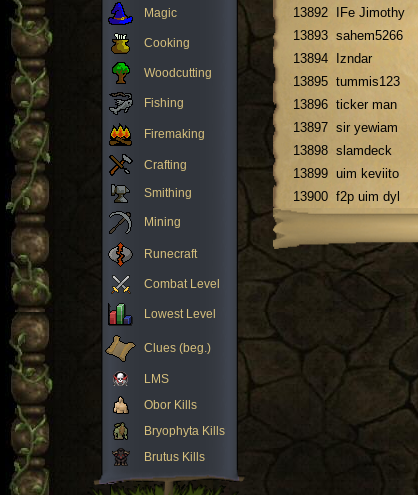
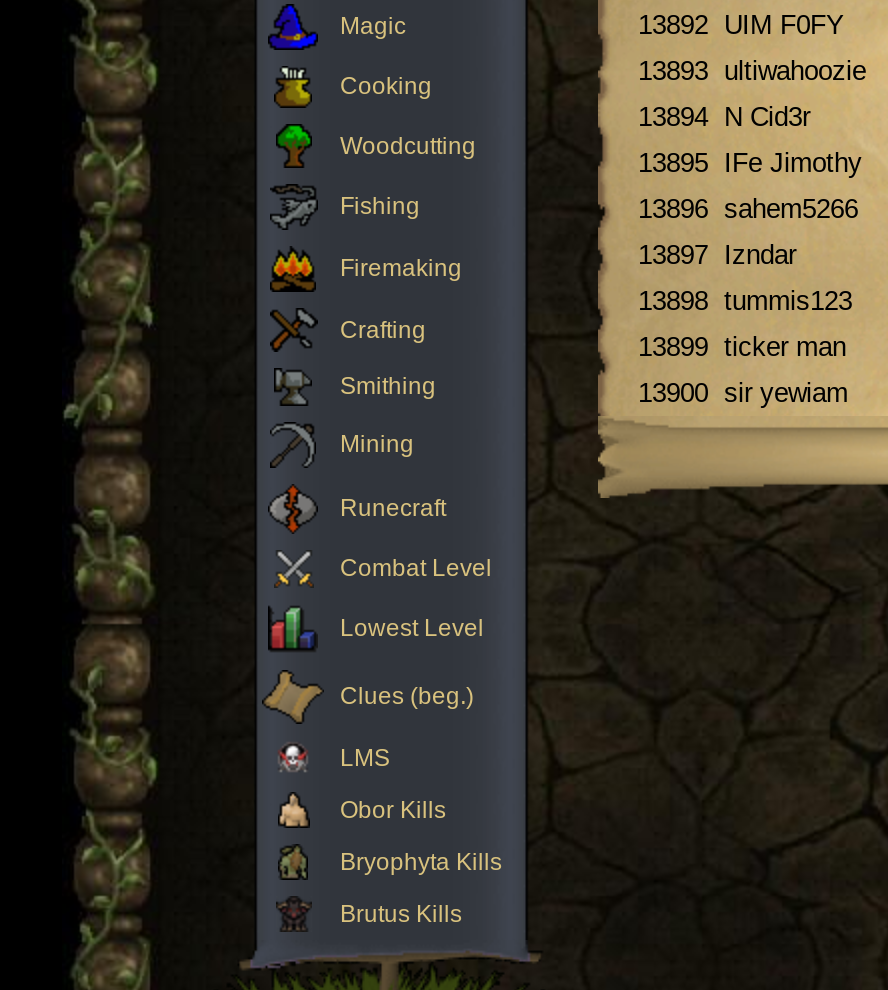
- 13892 IFe Jimothy
+ 13892 UIM F0FY

- 13893 sahem5266
+ 13893 ultiwahoozie

- 13894 Izndar
+ 13894 N Cid3r

- 13895 tummis123
+ 13895 IFe Jimothy

- 13896 ticker man
+ 13896 sahem5266

- 13897 sir yewiam
+ 13897 Izndar

- 13898 slamdeck
+ 13898 tummis123

- 13899 uim keviito
+ 13899 ticker man

- 13900 f2p uim dyl
+ 13900 sir yewiam
